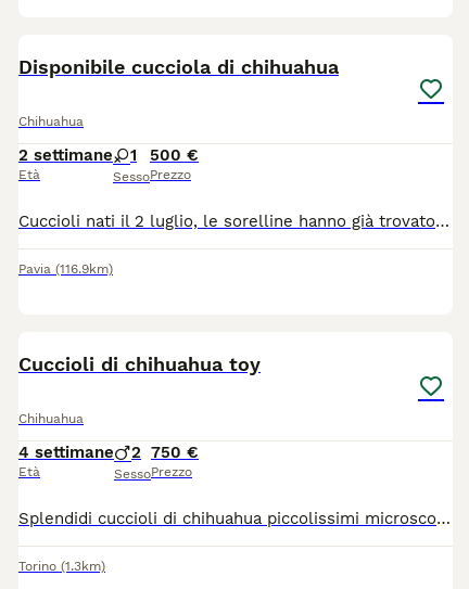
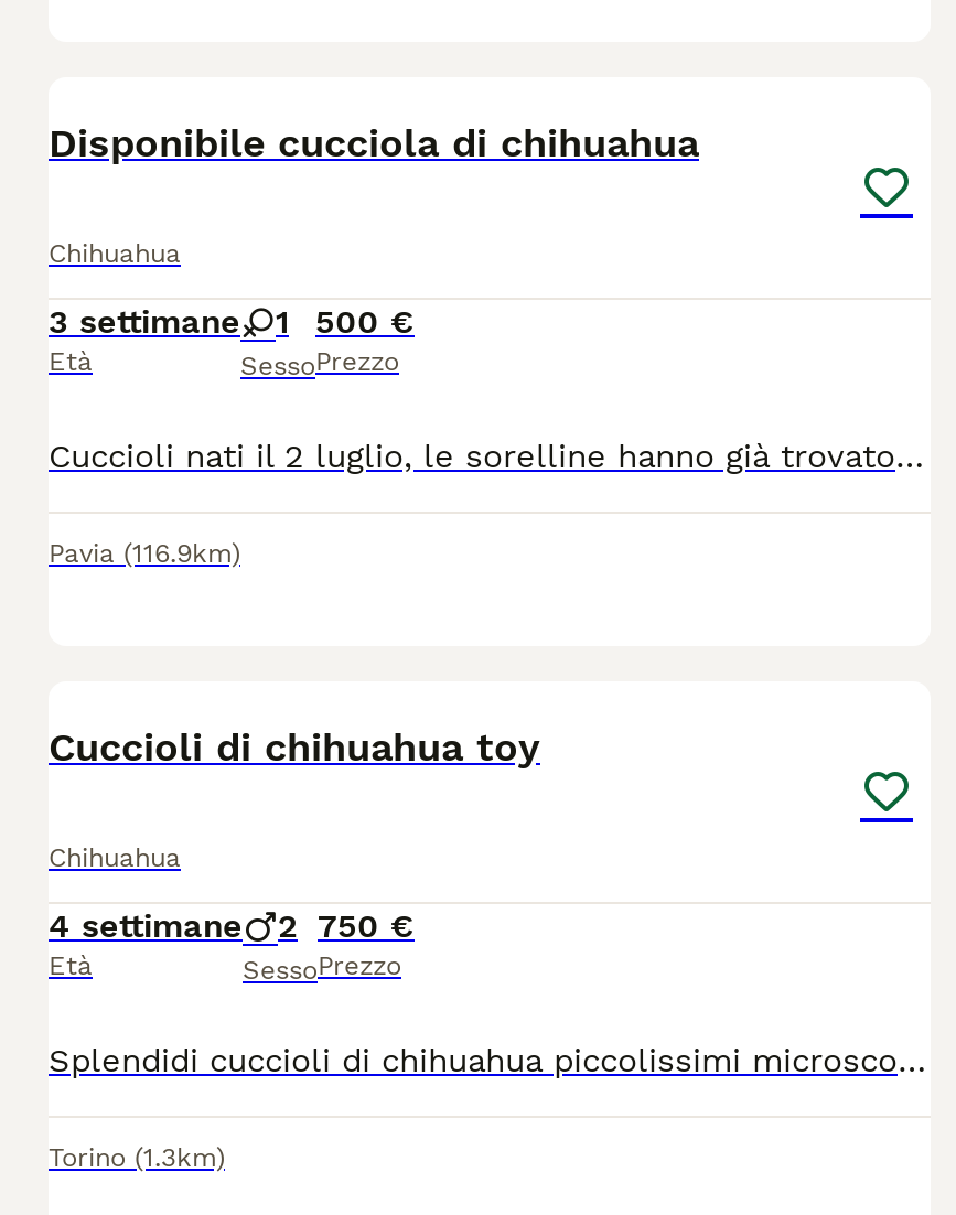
- 2 settimane 1 500 €
+ 3 settimane 1 500 €
